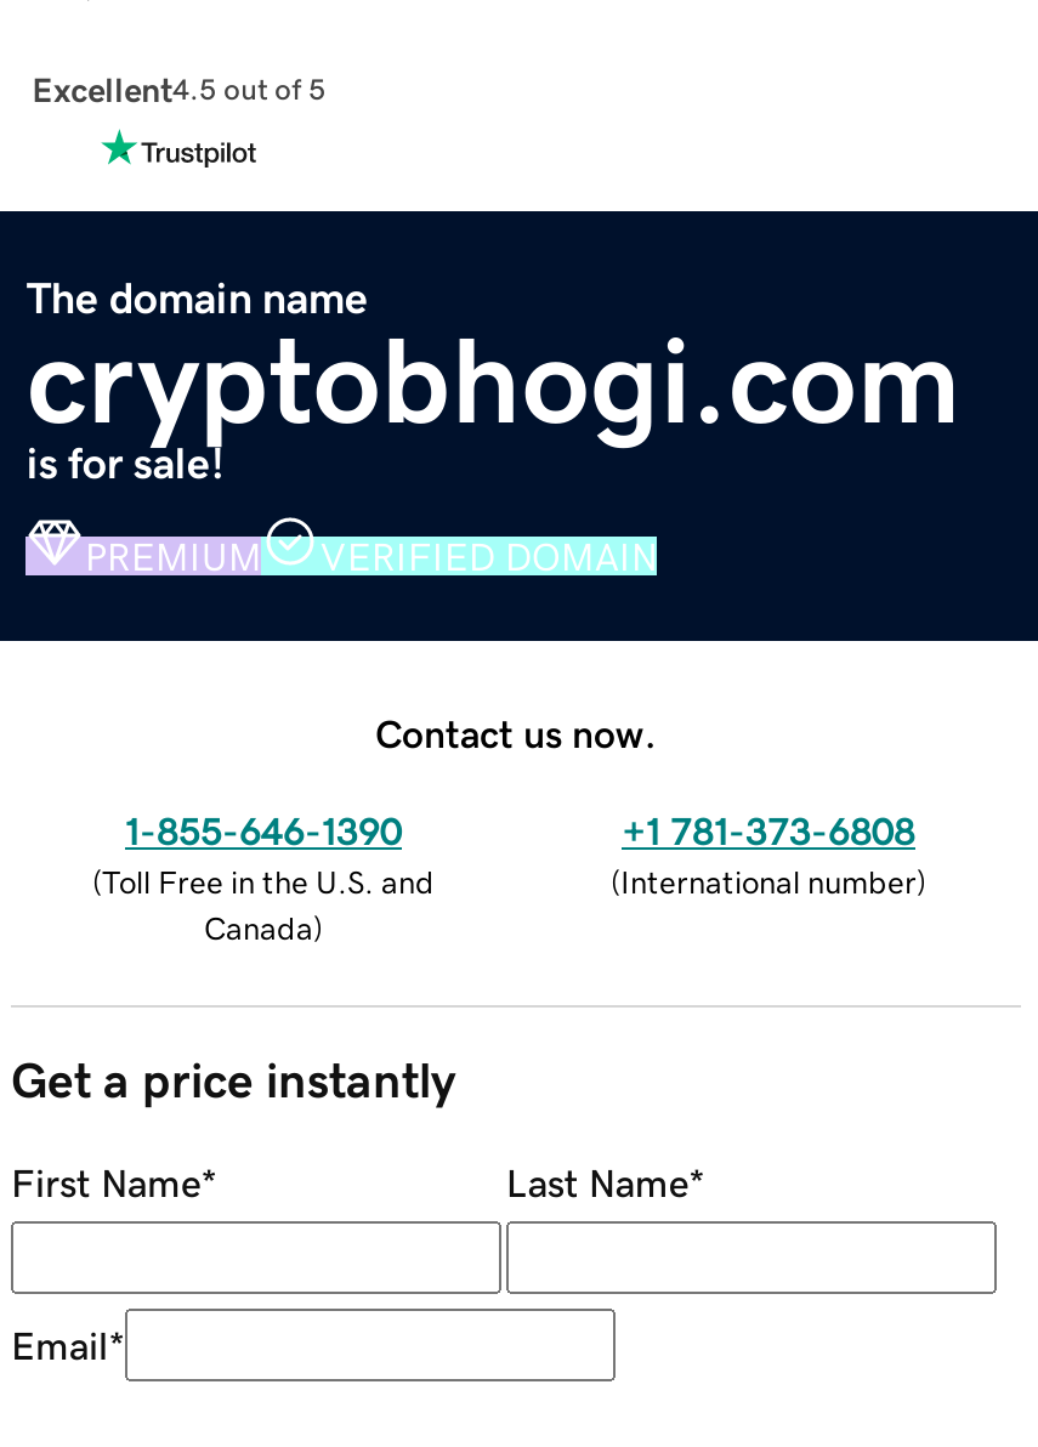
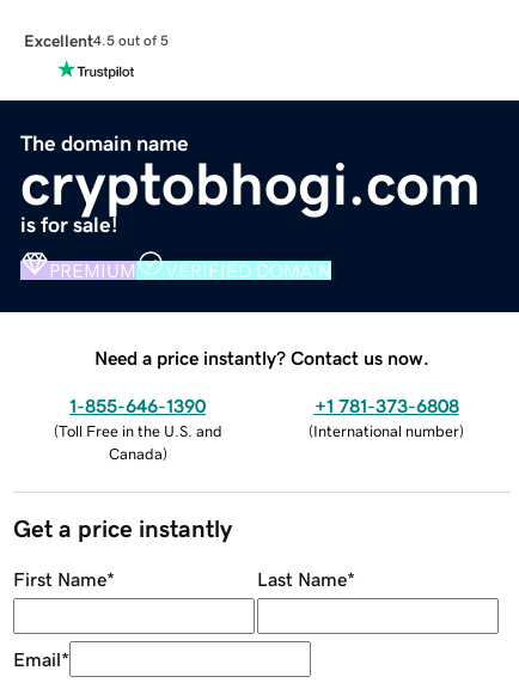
- Contact us now.
+ Need a price instantly? Contact us now.
